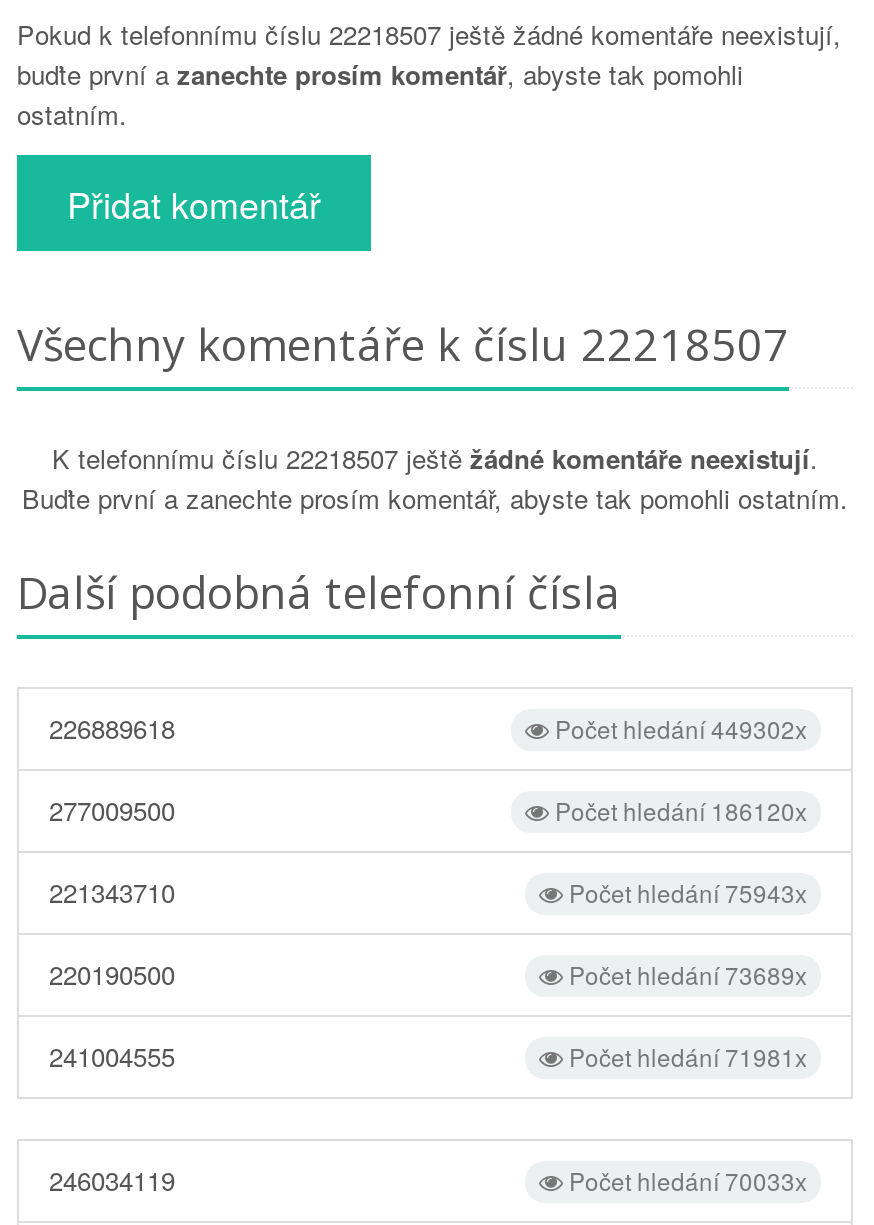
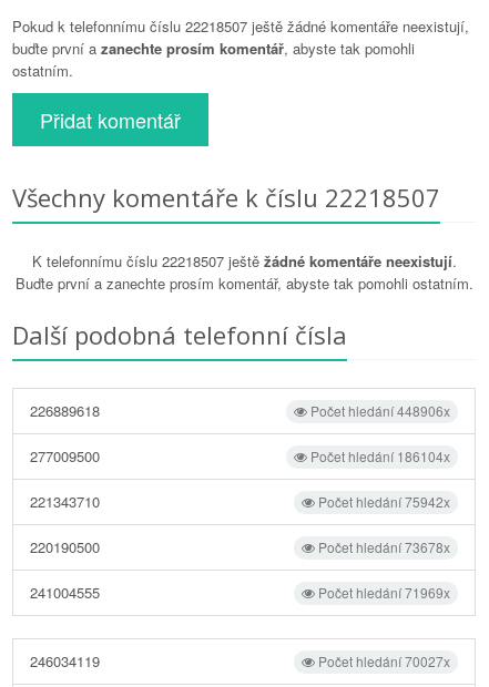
- Počet hledání 449302x
+ Počet hledání 448906x

- Počet hledání 186120x
+ Počet hledání 186104x

- Počet hledání 75943x
+ Počet hledání 75942x

- Počet hledání 73689x
+ Počet hledání 73678x

- Počet hledání 71981x
+ Počet hledání 71969x

- Počet hledání 70033x
+ Počet hledání 70027x
